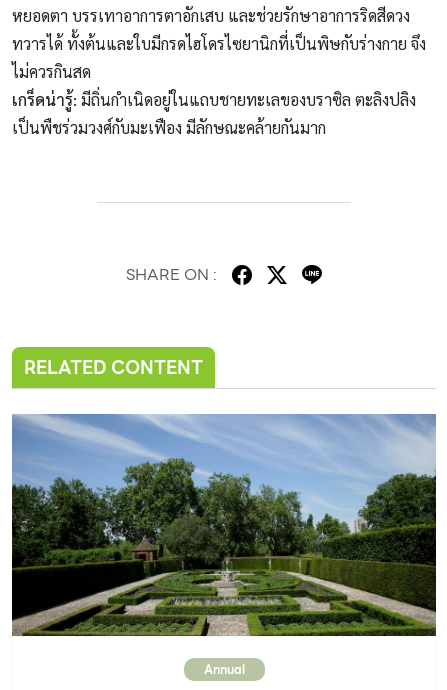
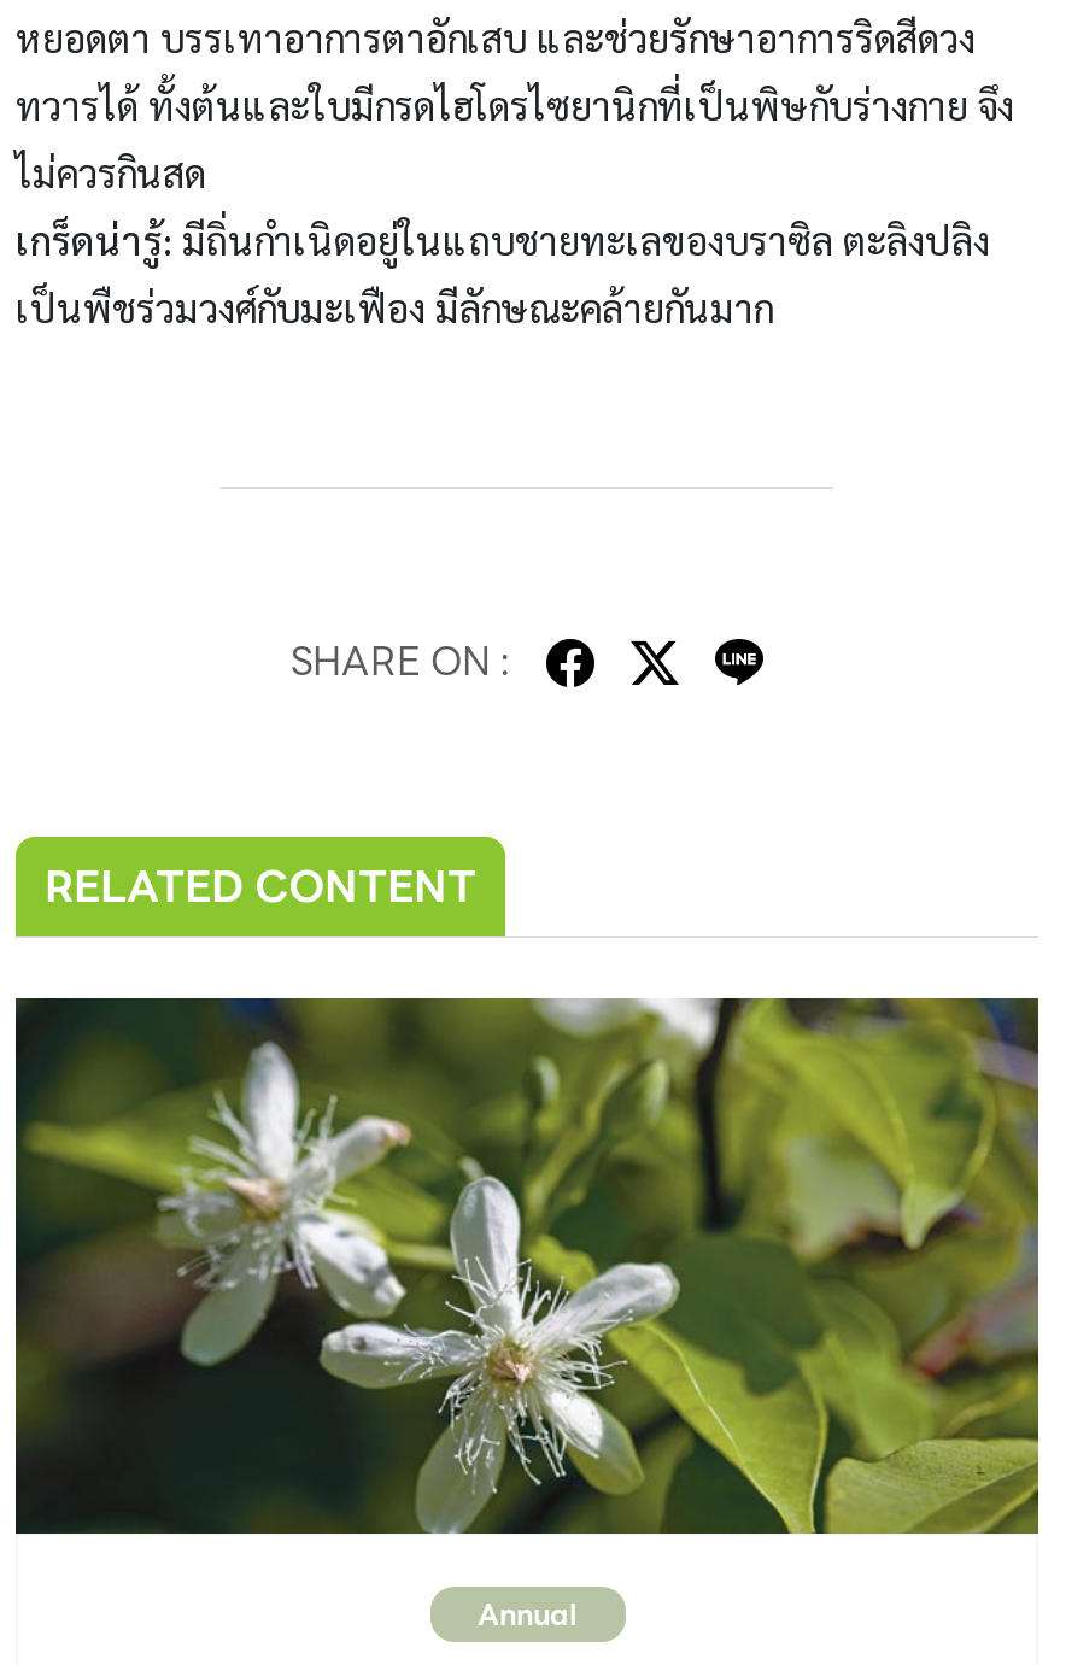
- [image]
+ [image]
